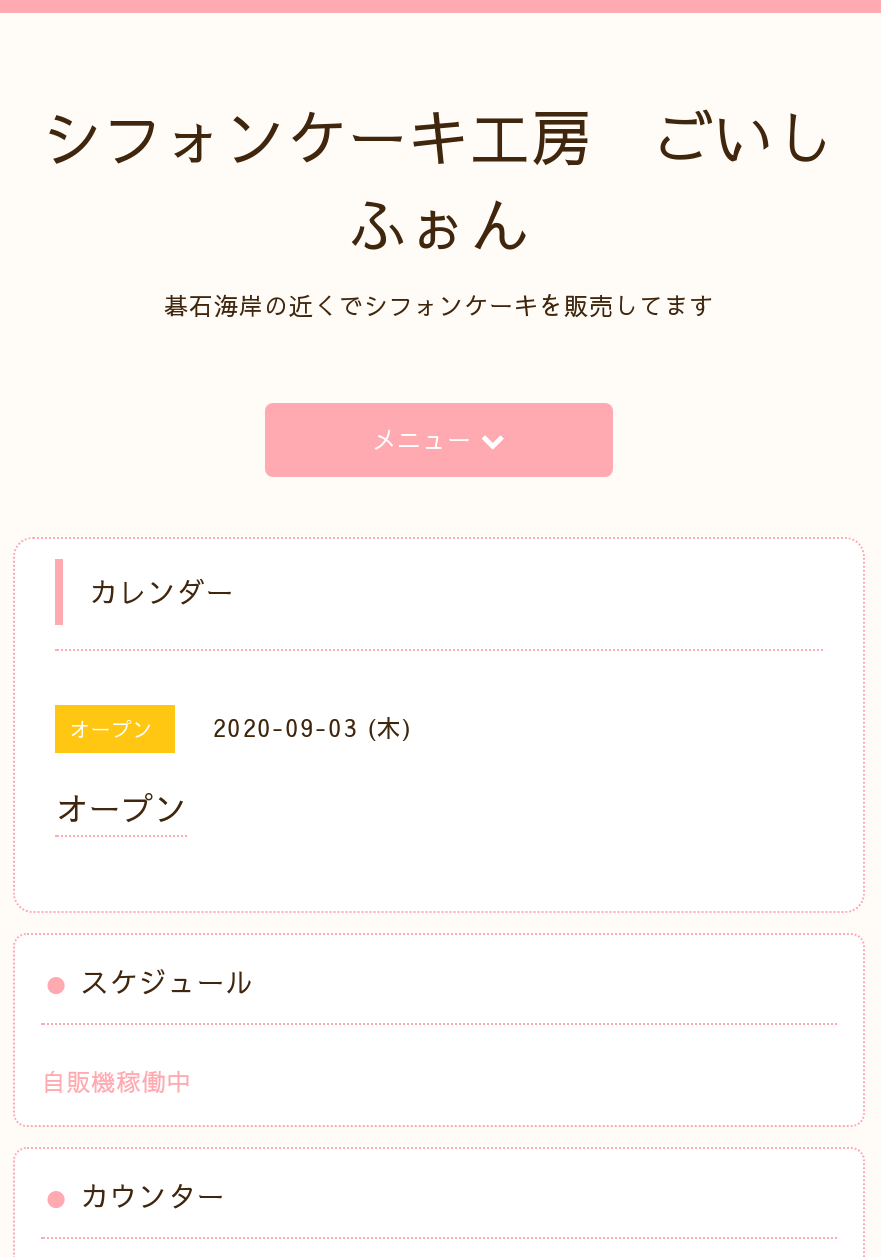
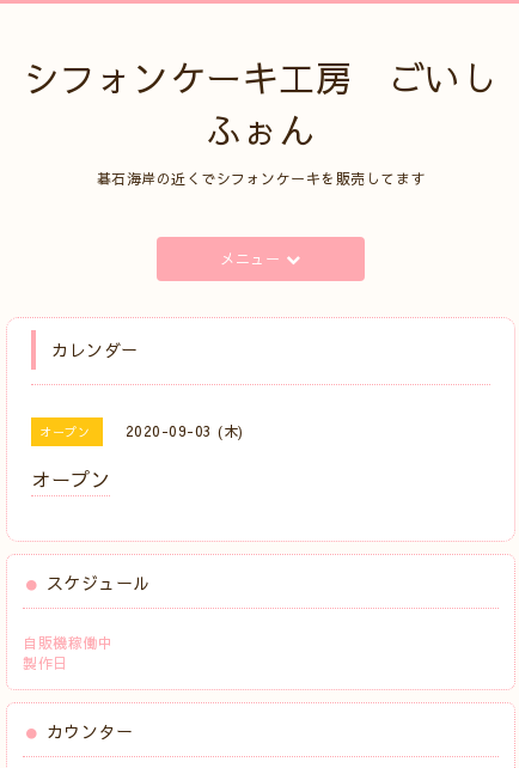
+ 製作日
